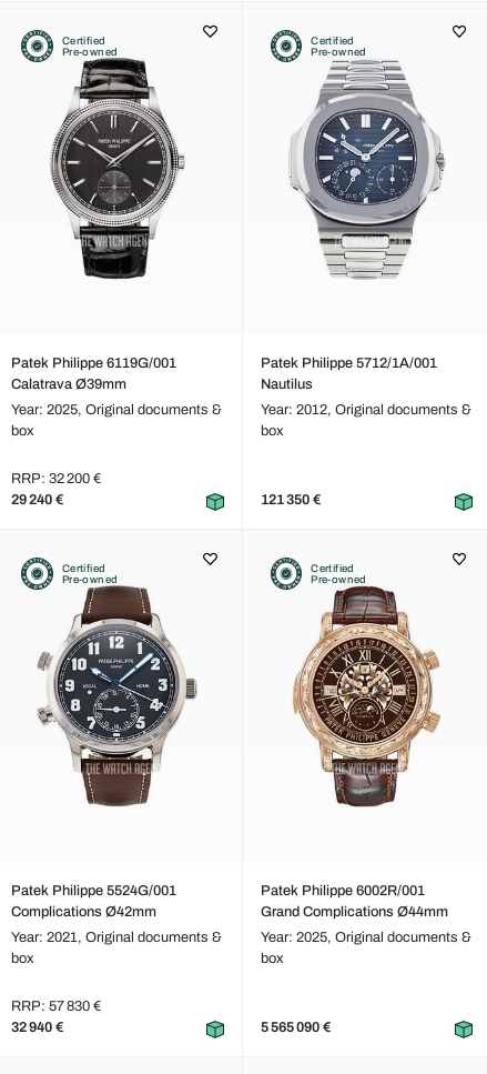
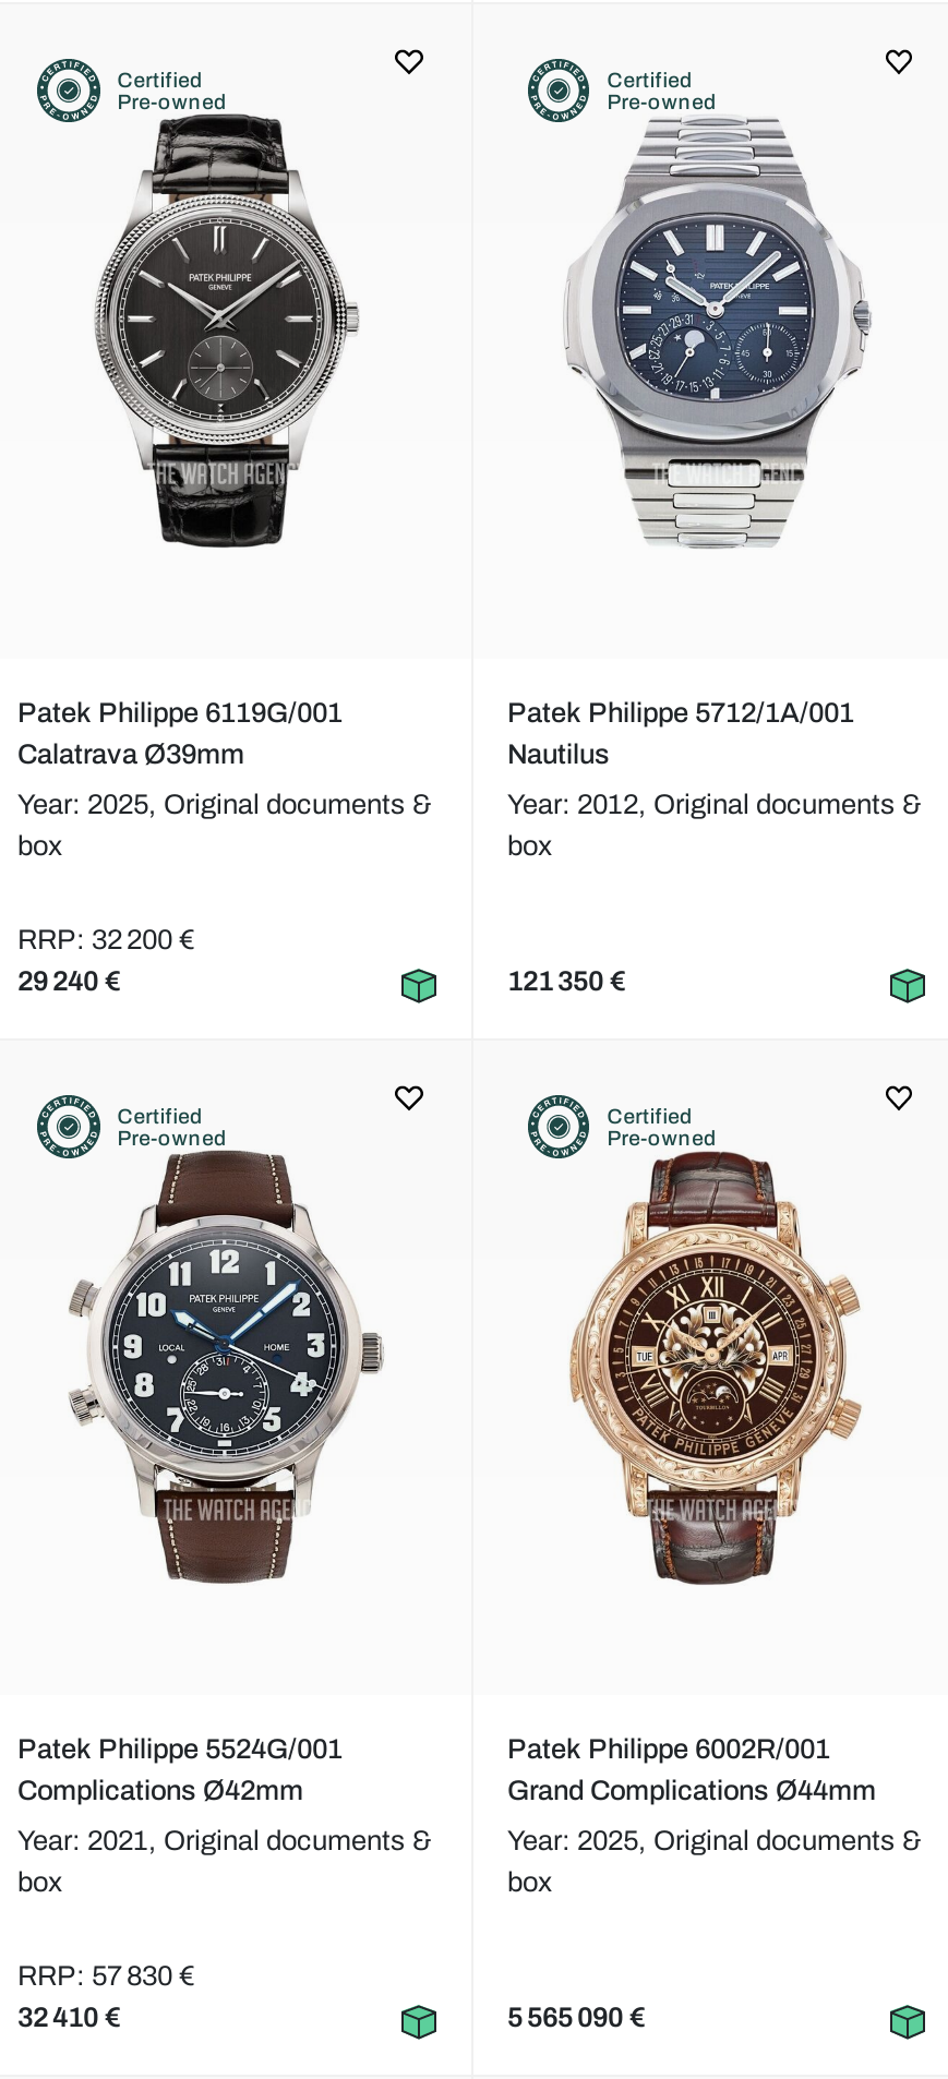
- 32 940 €
+ 32 410 €
